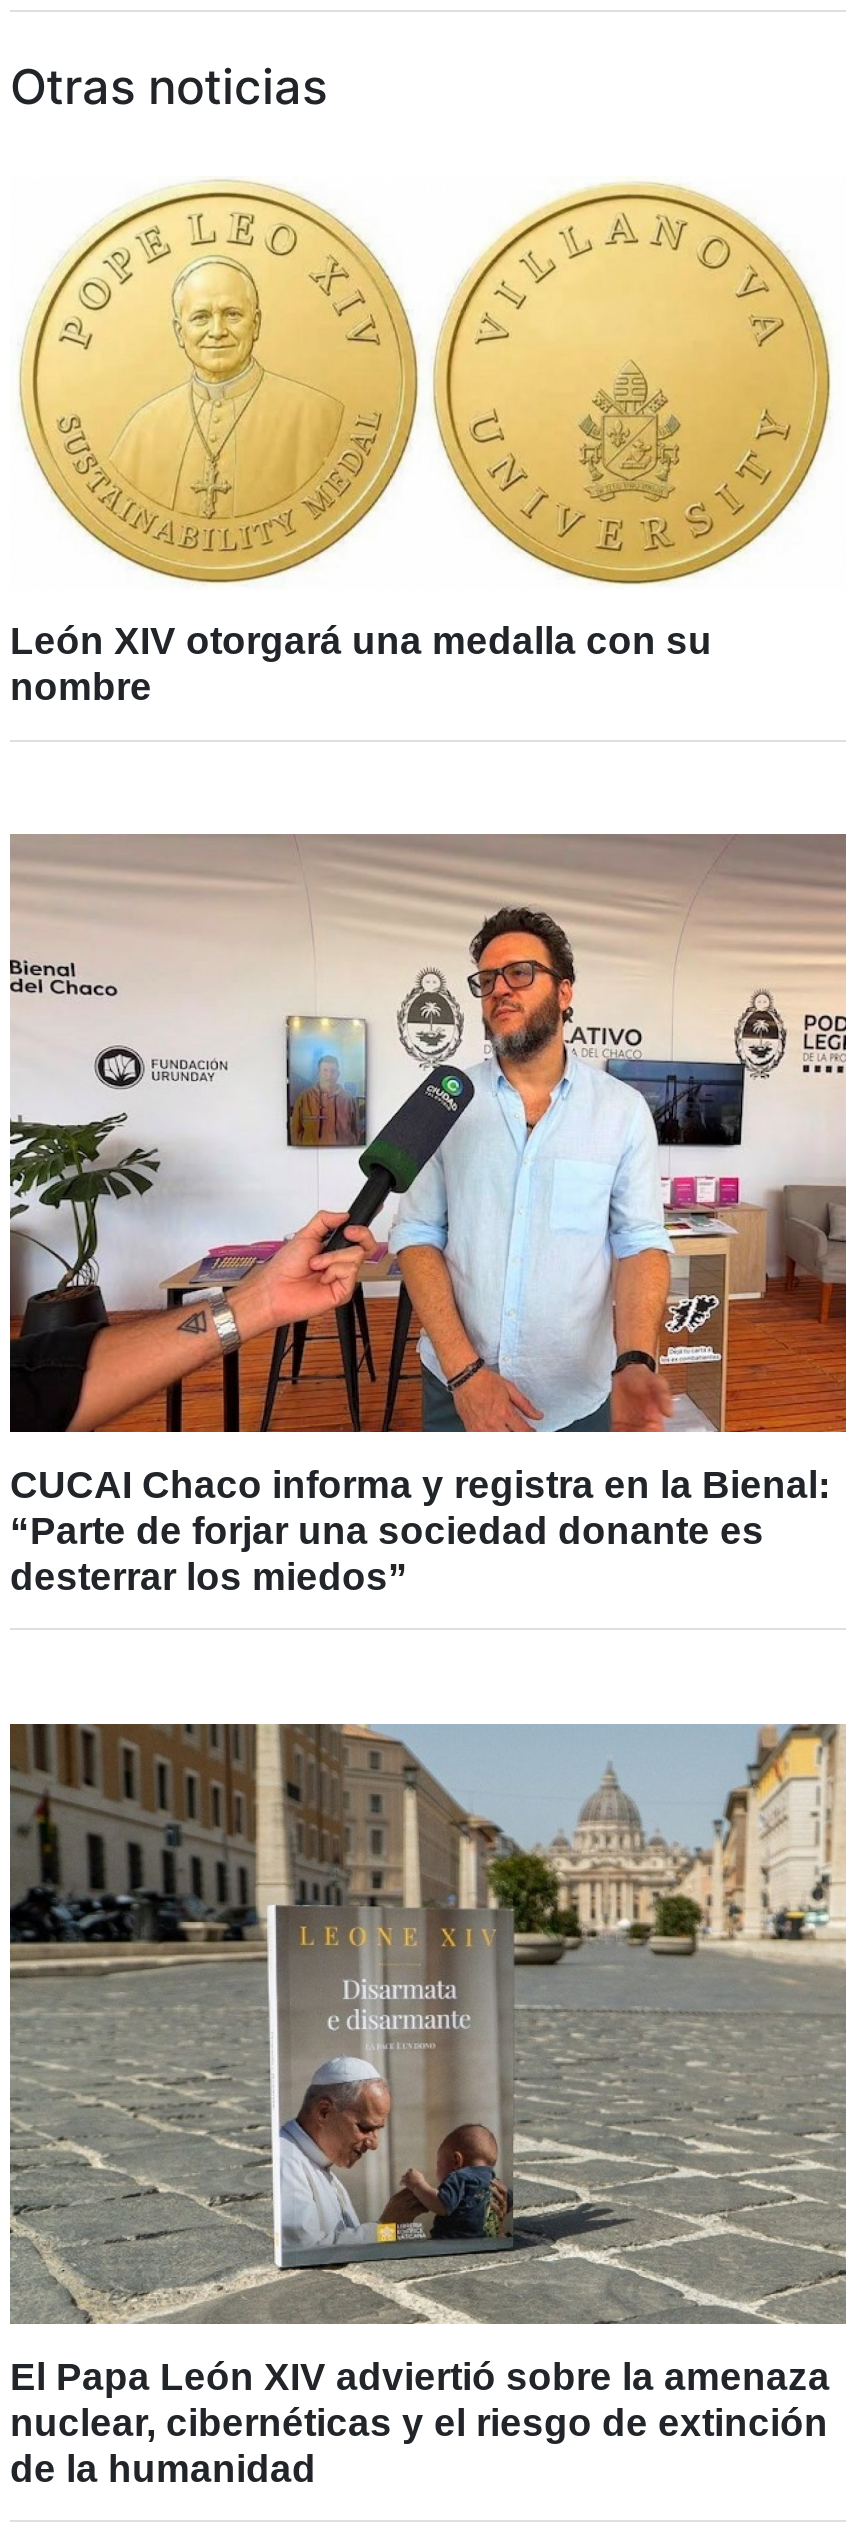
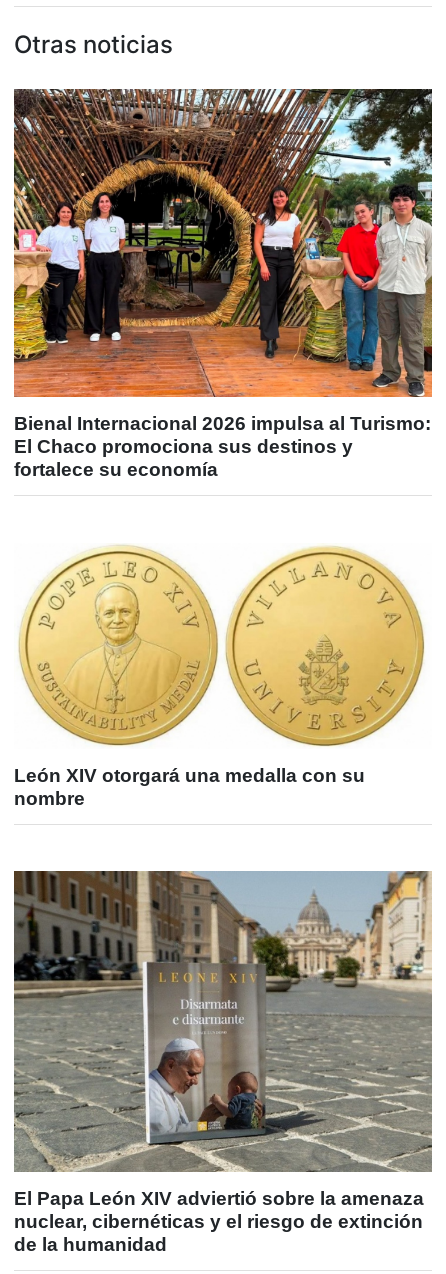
+ [image]
+ Bienal Internacional 2026 impulsa al Turismo:
+ El Chaco promociona sus destinos y
+ fortalece su economía

moved down: [image] | León XIV otorgará una medalla con su | nombre

- [image]
- CUCAI Chaco informa y registra en la Bienal:
- “Parte de forjar una sociedad donante es
- desterrar los miedos”
